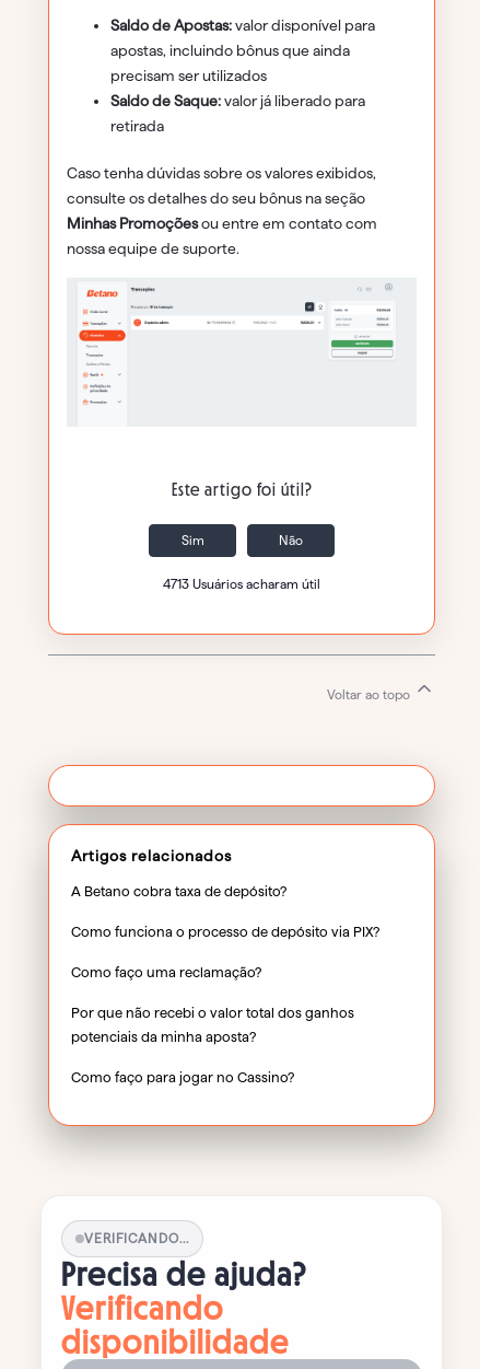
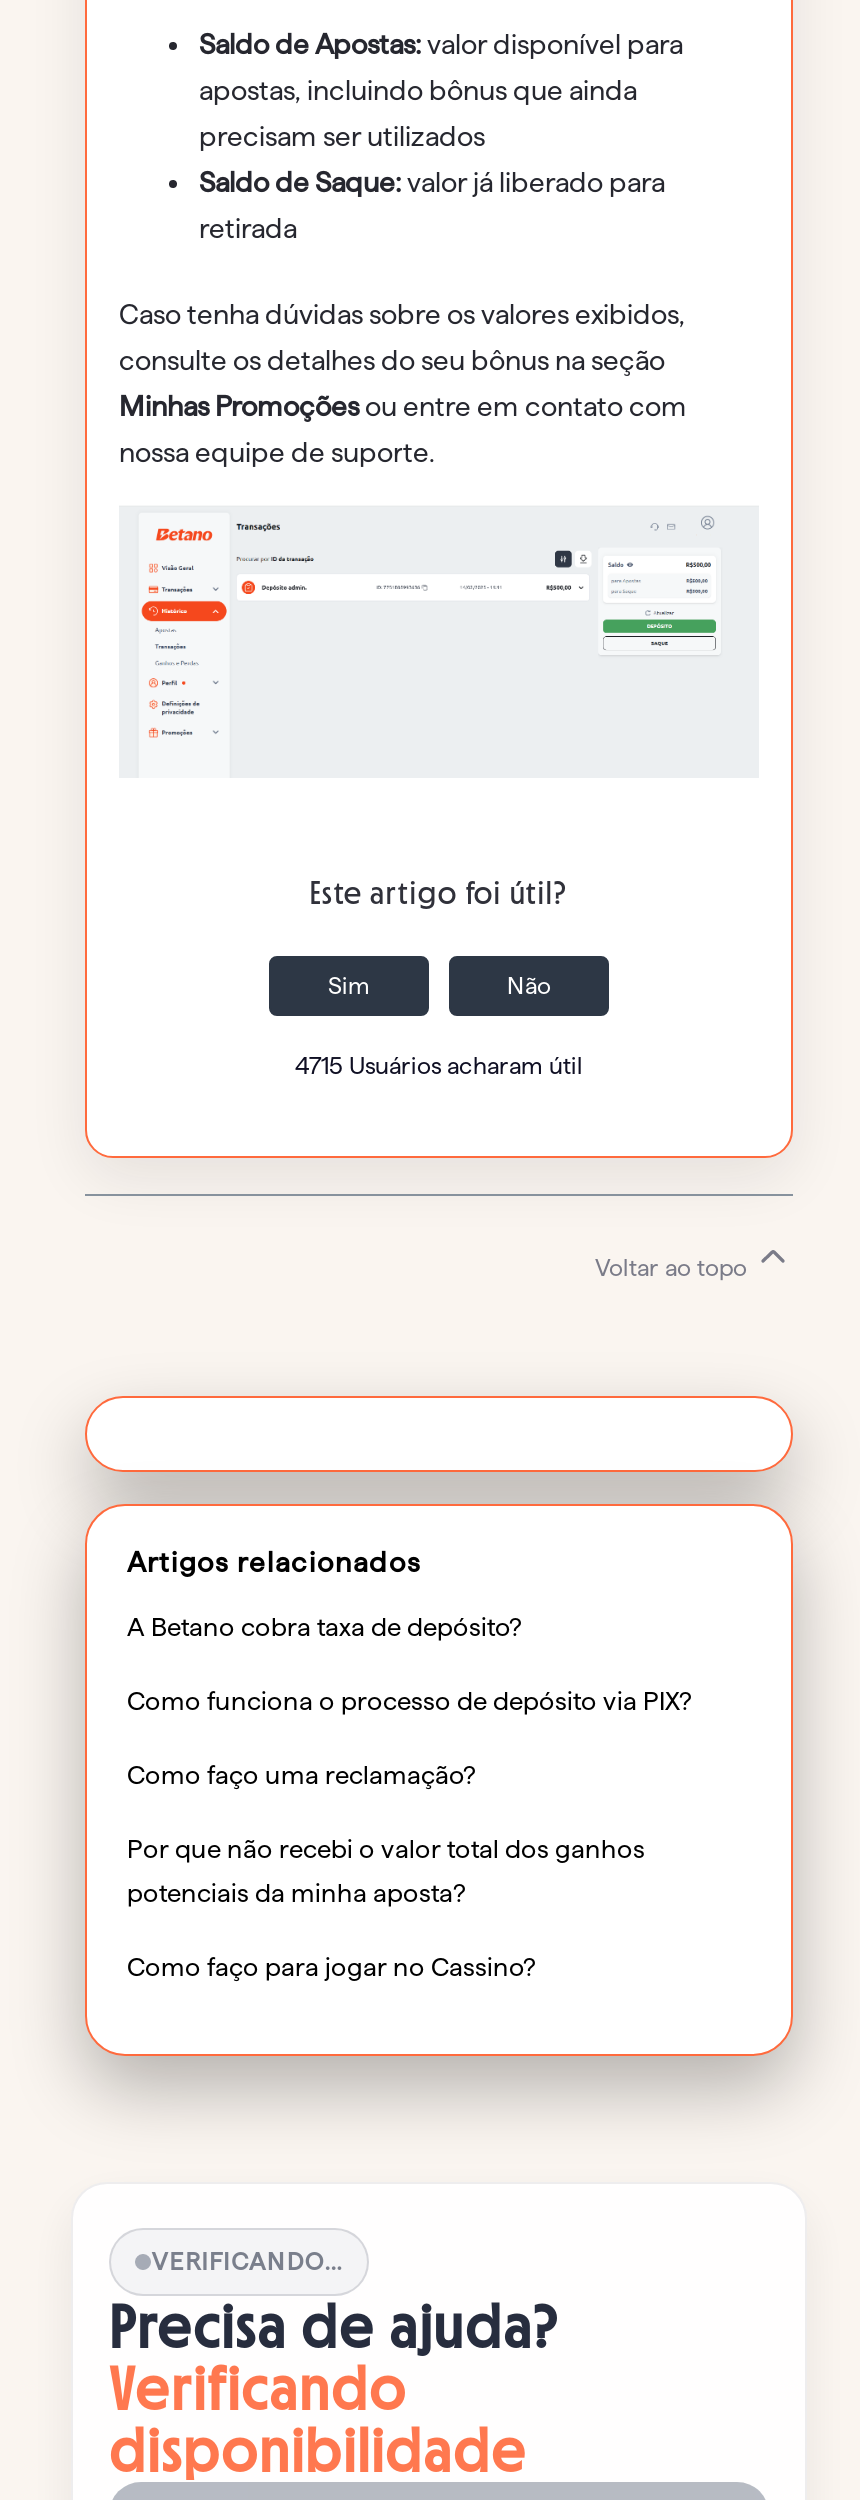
- 4713 Usuários acharam útil
+ 4715 Usuários acharam útil
